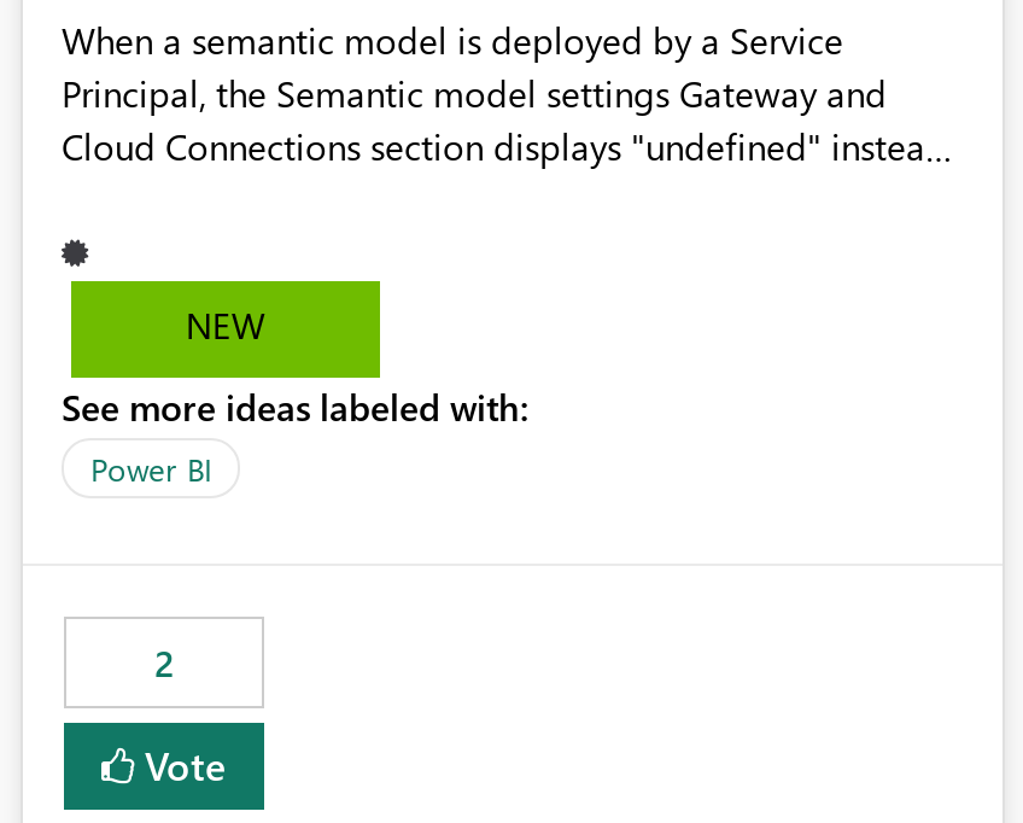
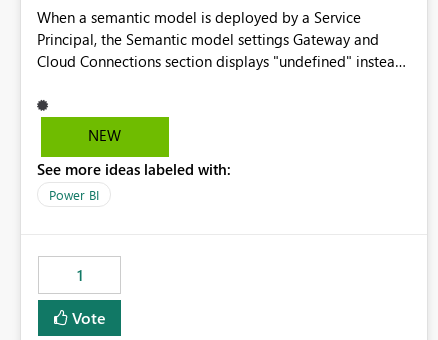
- 2
+ 1
